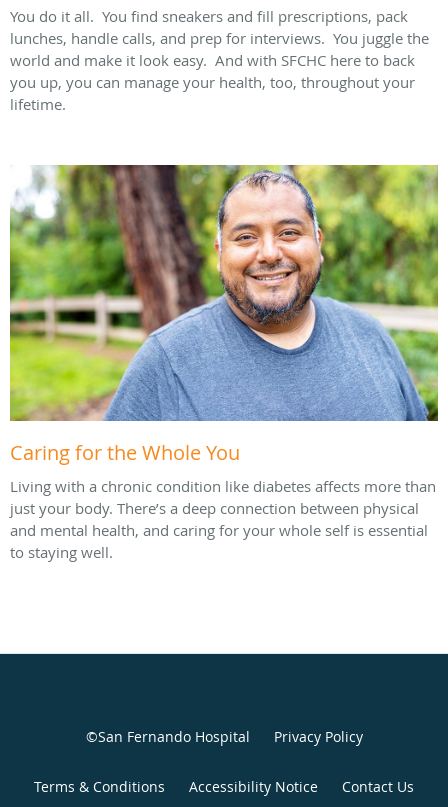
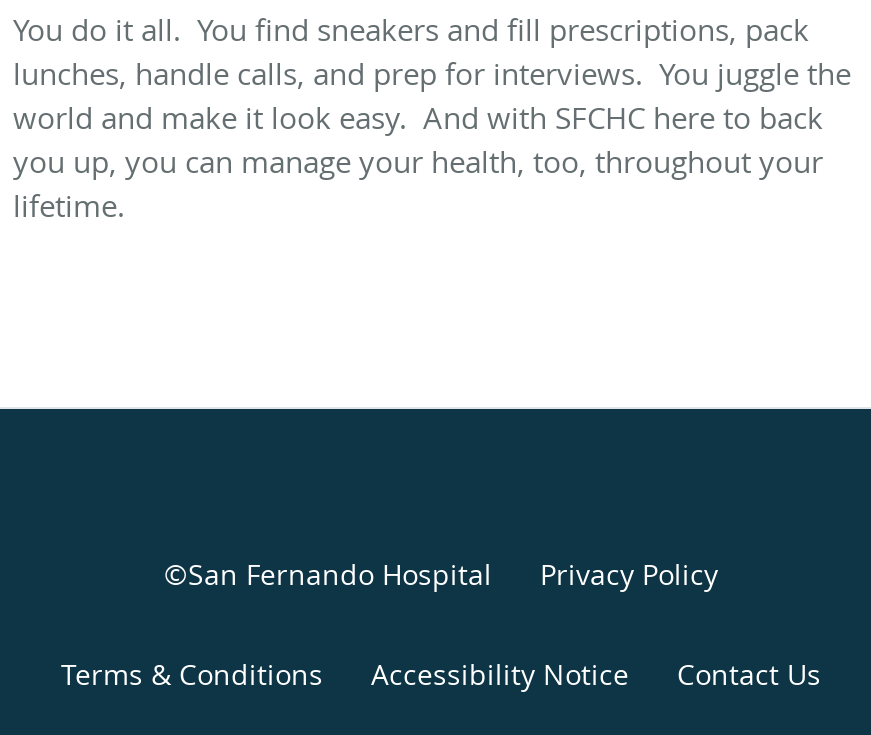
- [image]
- Caring for the Whole You
- Living with a chronic condition like diabetes affects more than
- just your body. There’s a deep connection between physical
- and mental health, and caring for your whole self is essential
- to staying well.
